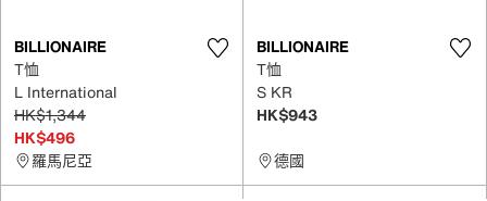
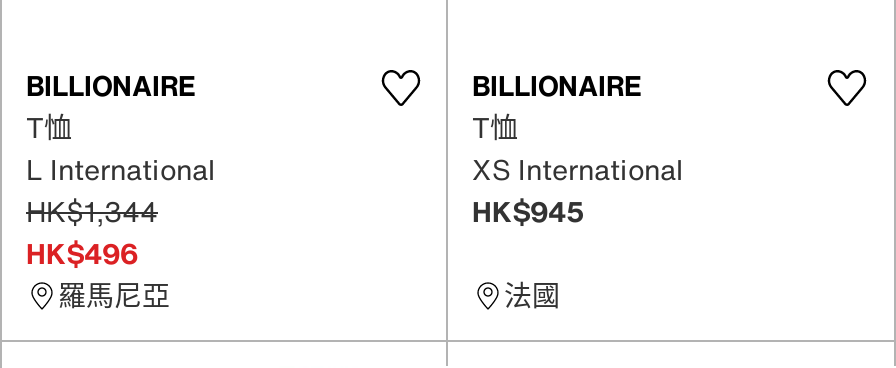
- S KR
- HK$943
+ XS International
+ HK$945

- 德國
+ 法國
